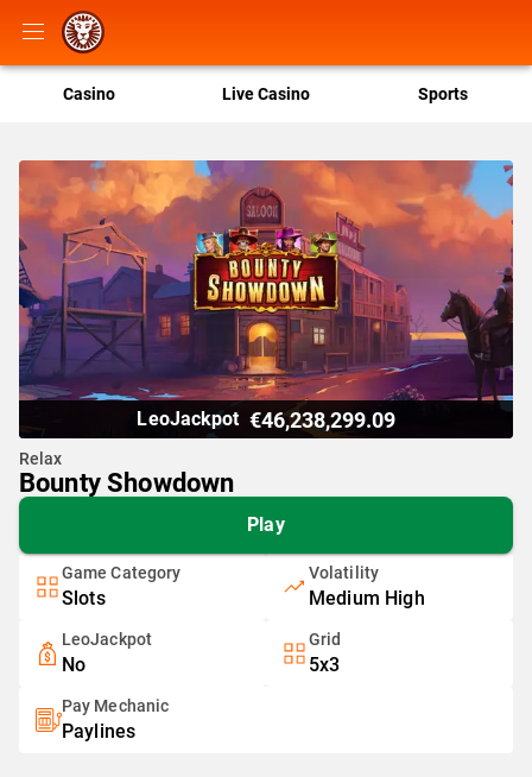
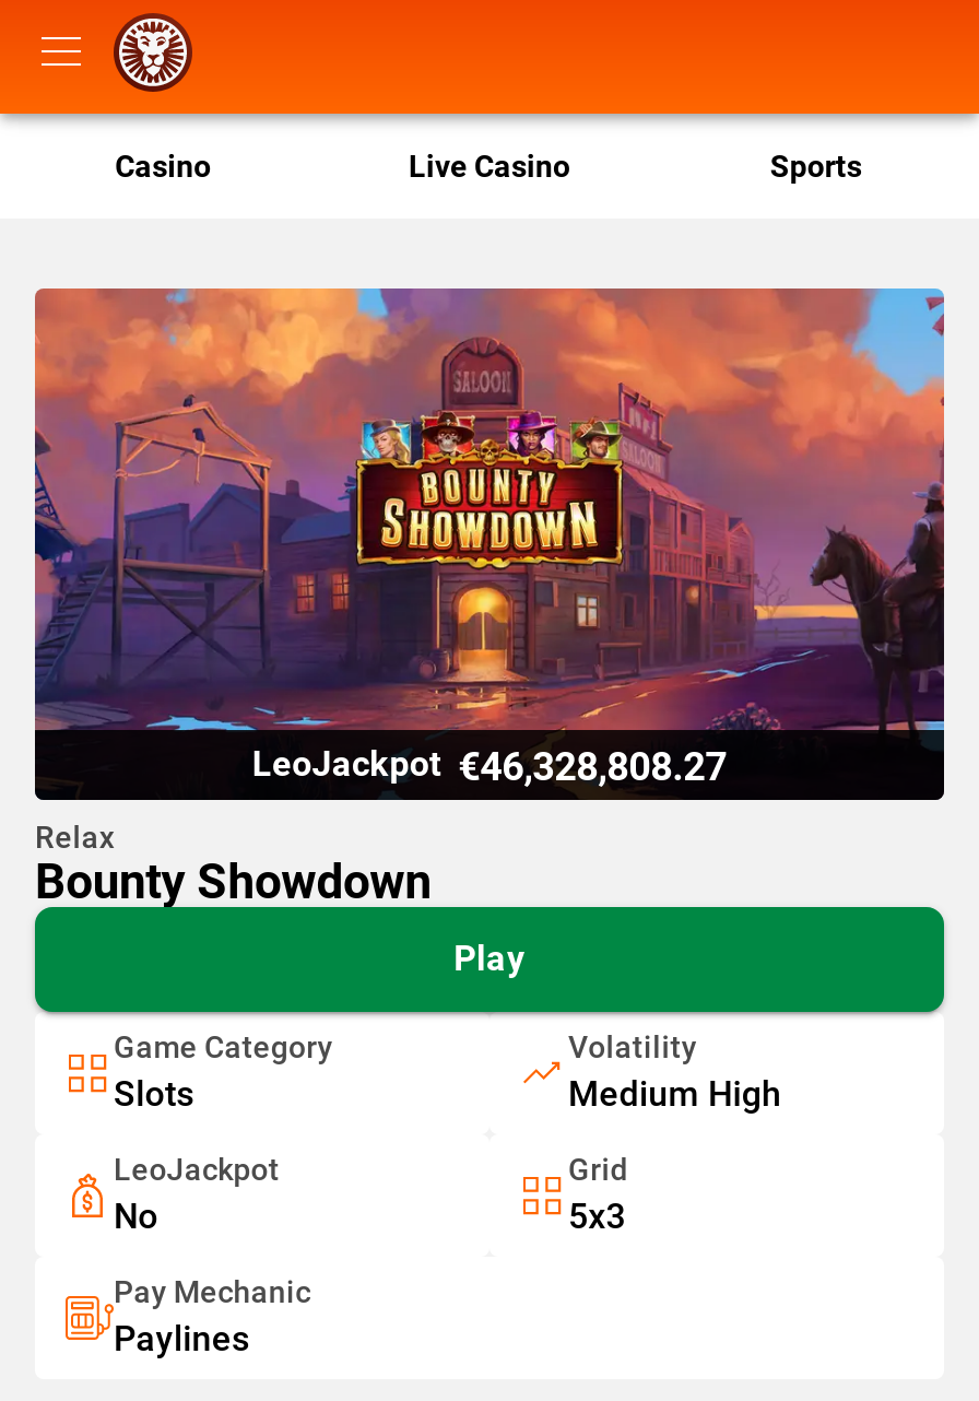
- LeoJackpot €46,238,299.09
+ LeoJackpot €46,328,808.27
